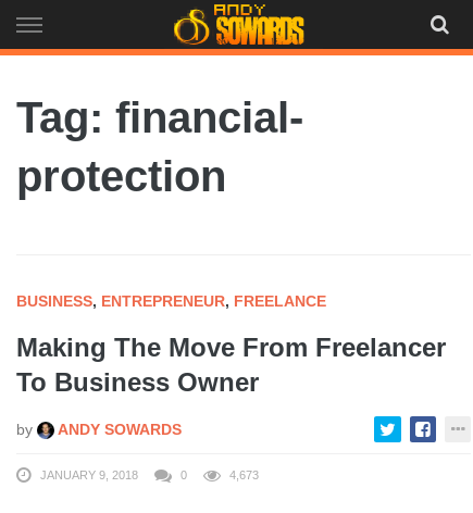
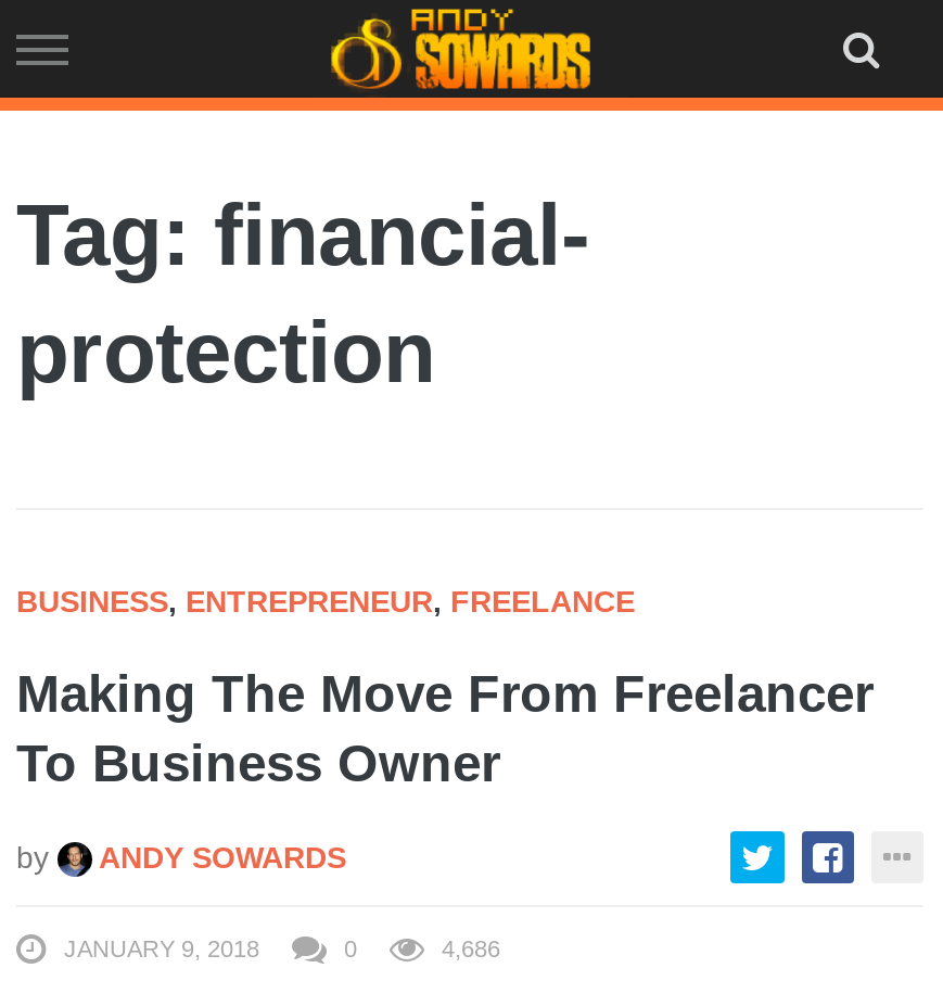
- 4,673
+ 4,686
